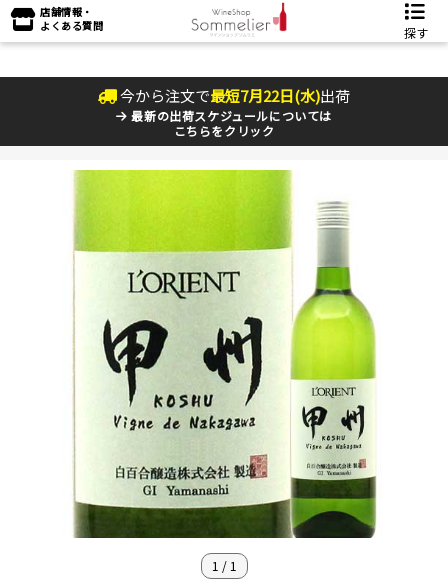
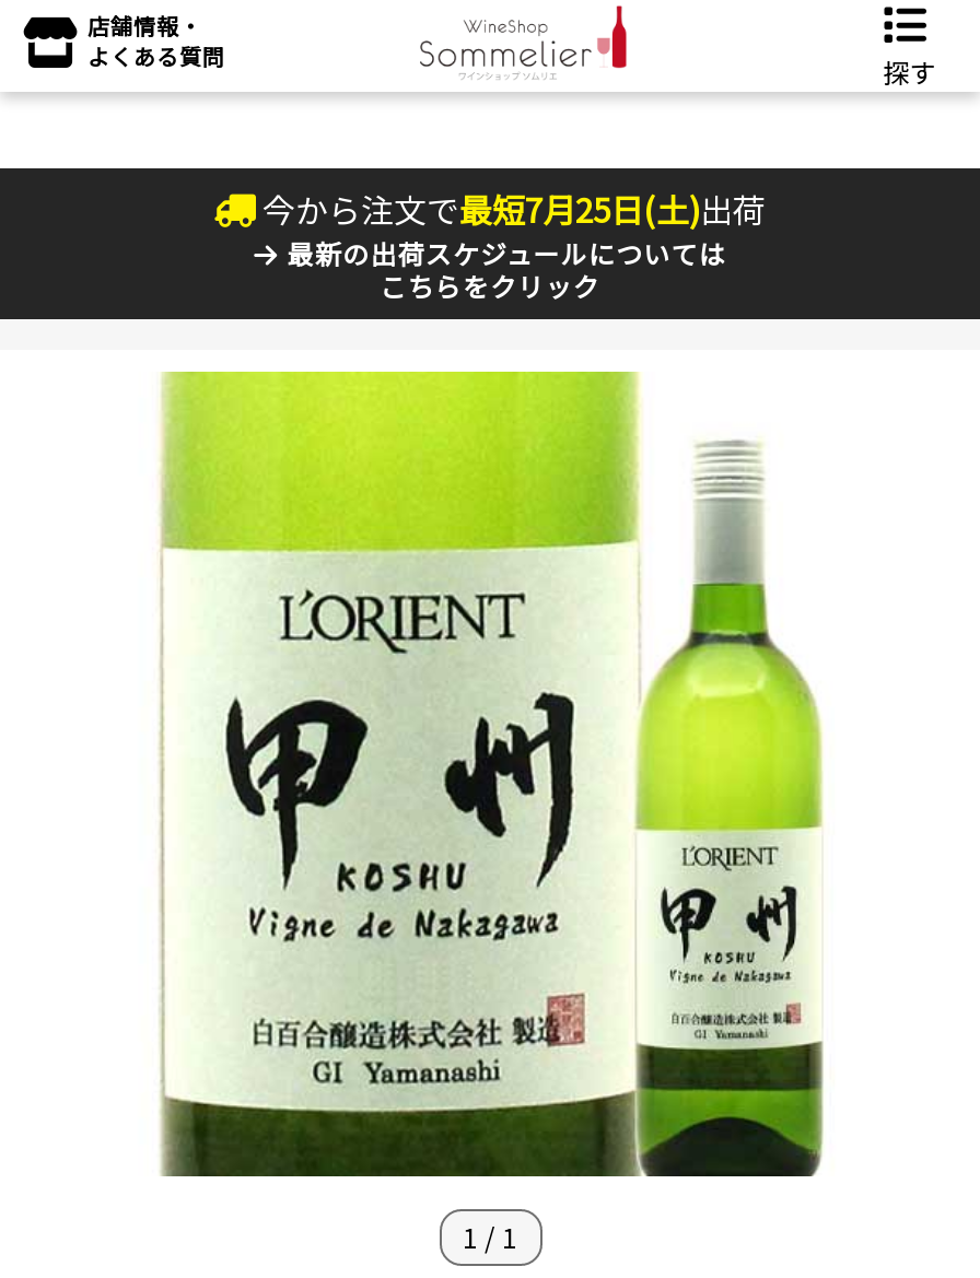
- 今から注文で最短7月22日(水)出荷
+ 今から注文で最短7月25日(土)出荷
